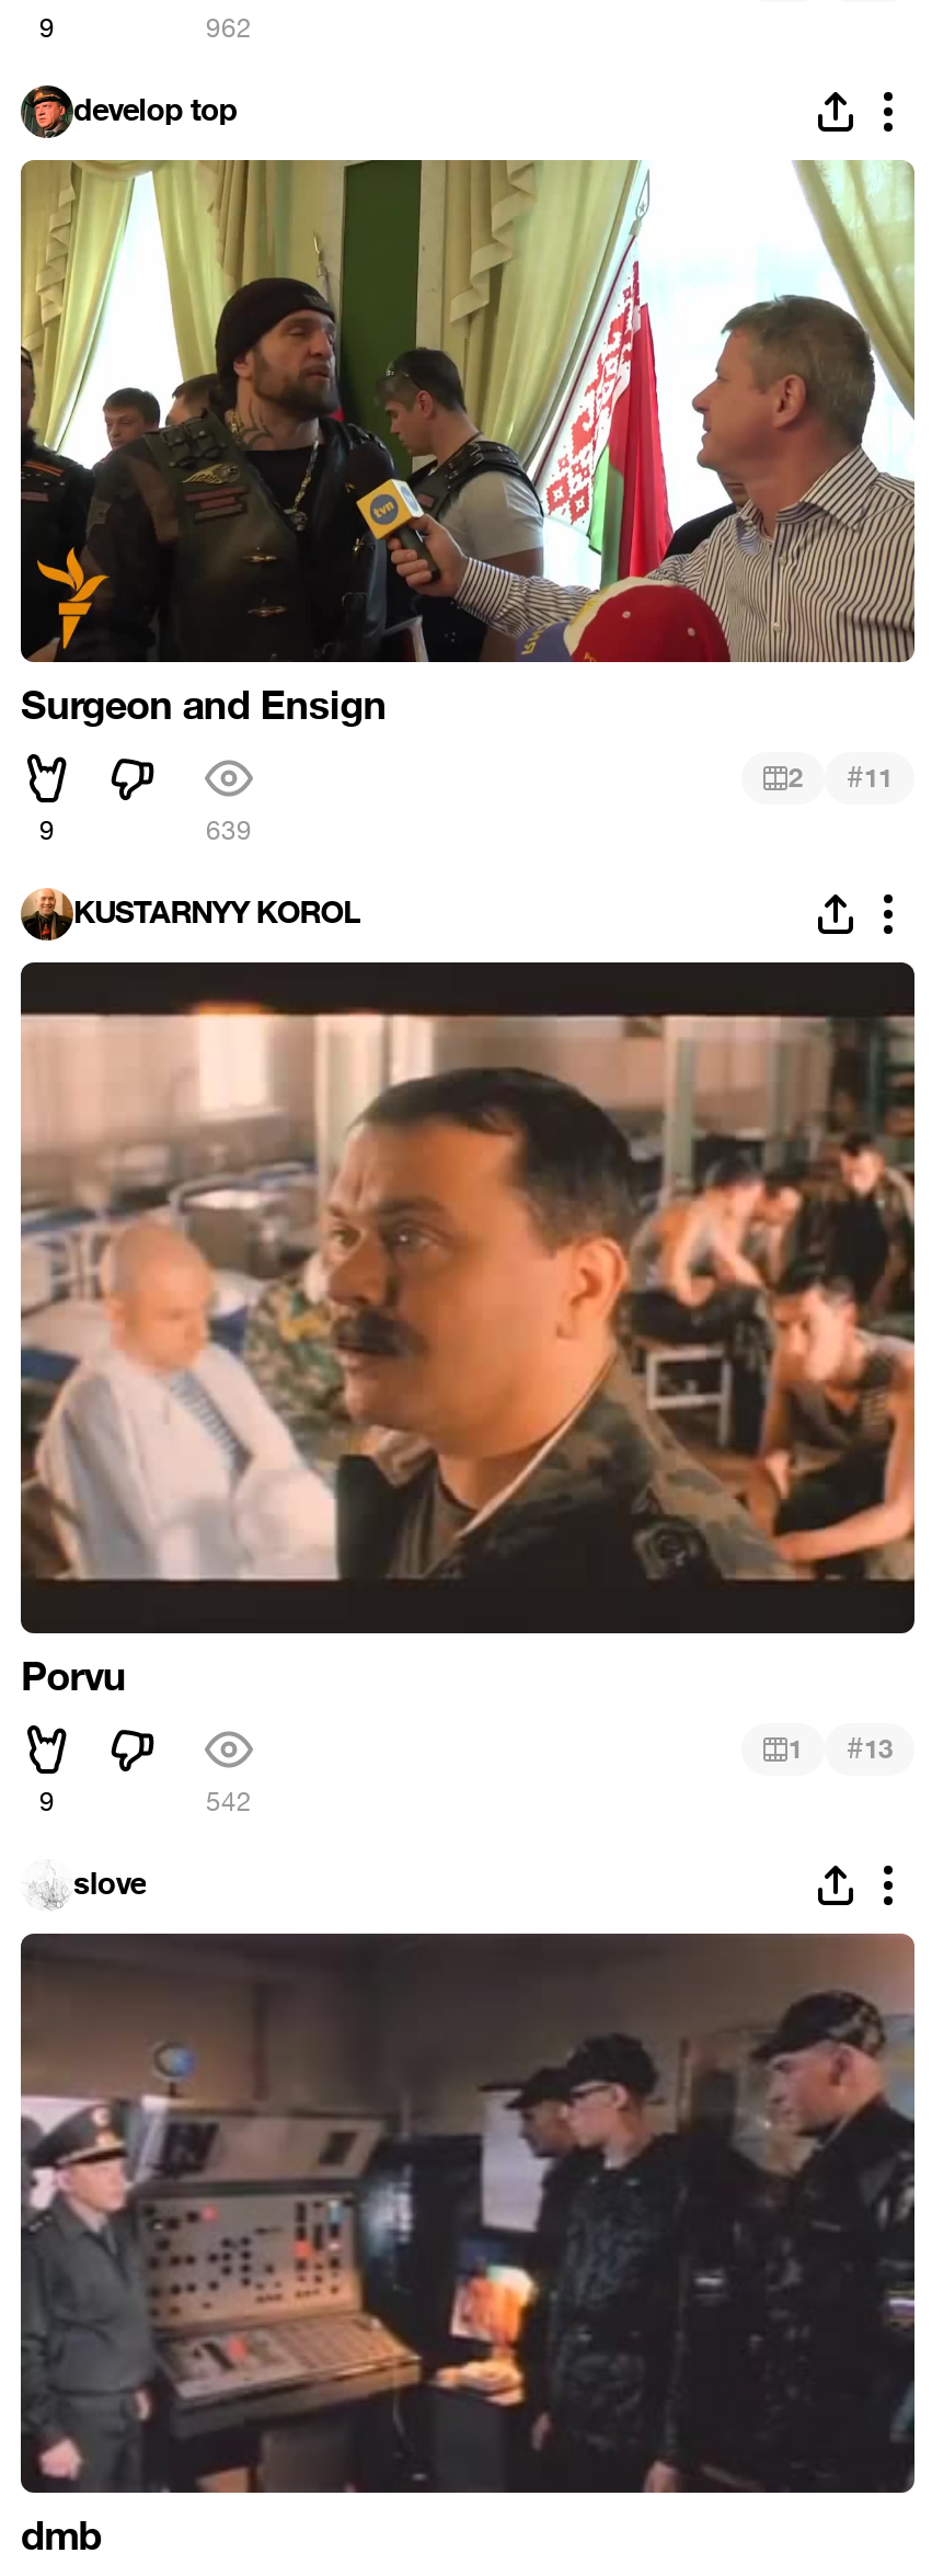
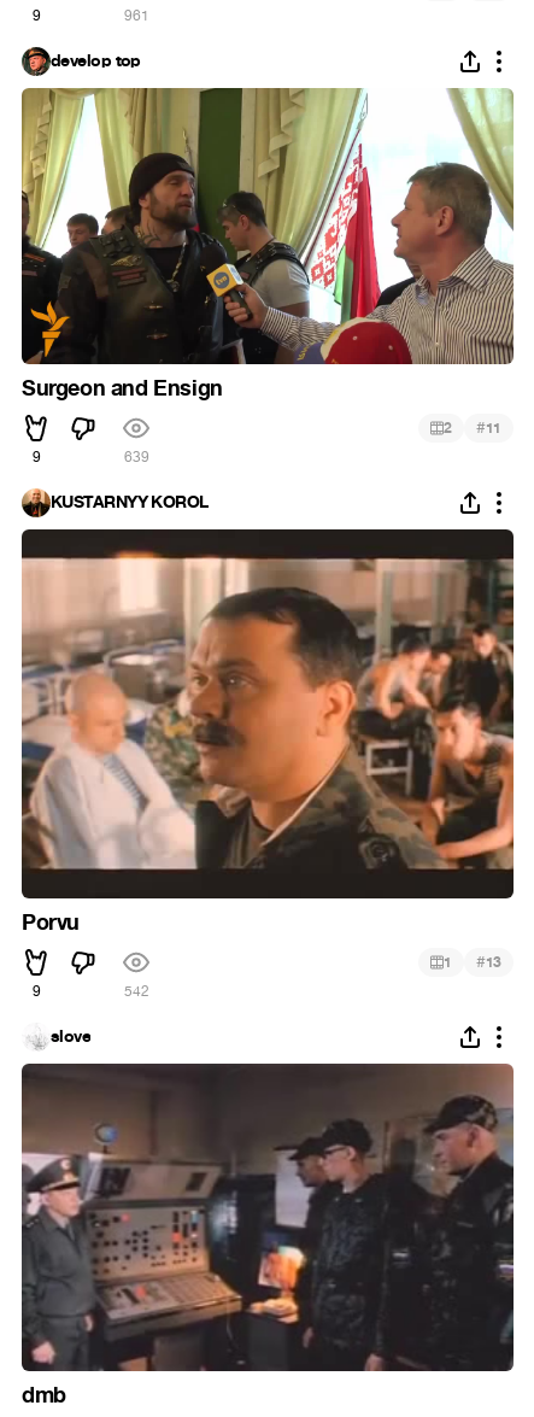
- 962
+ 961
